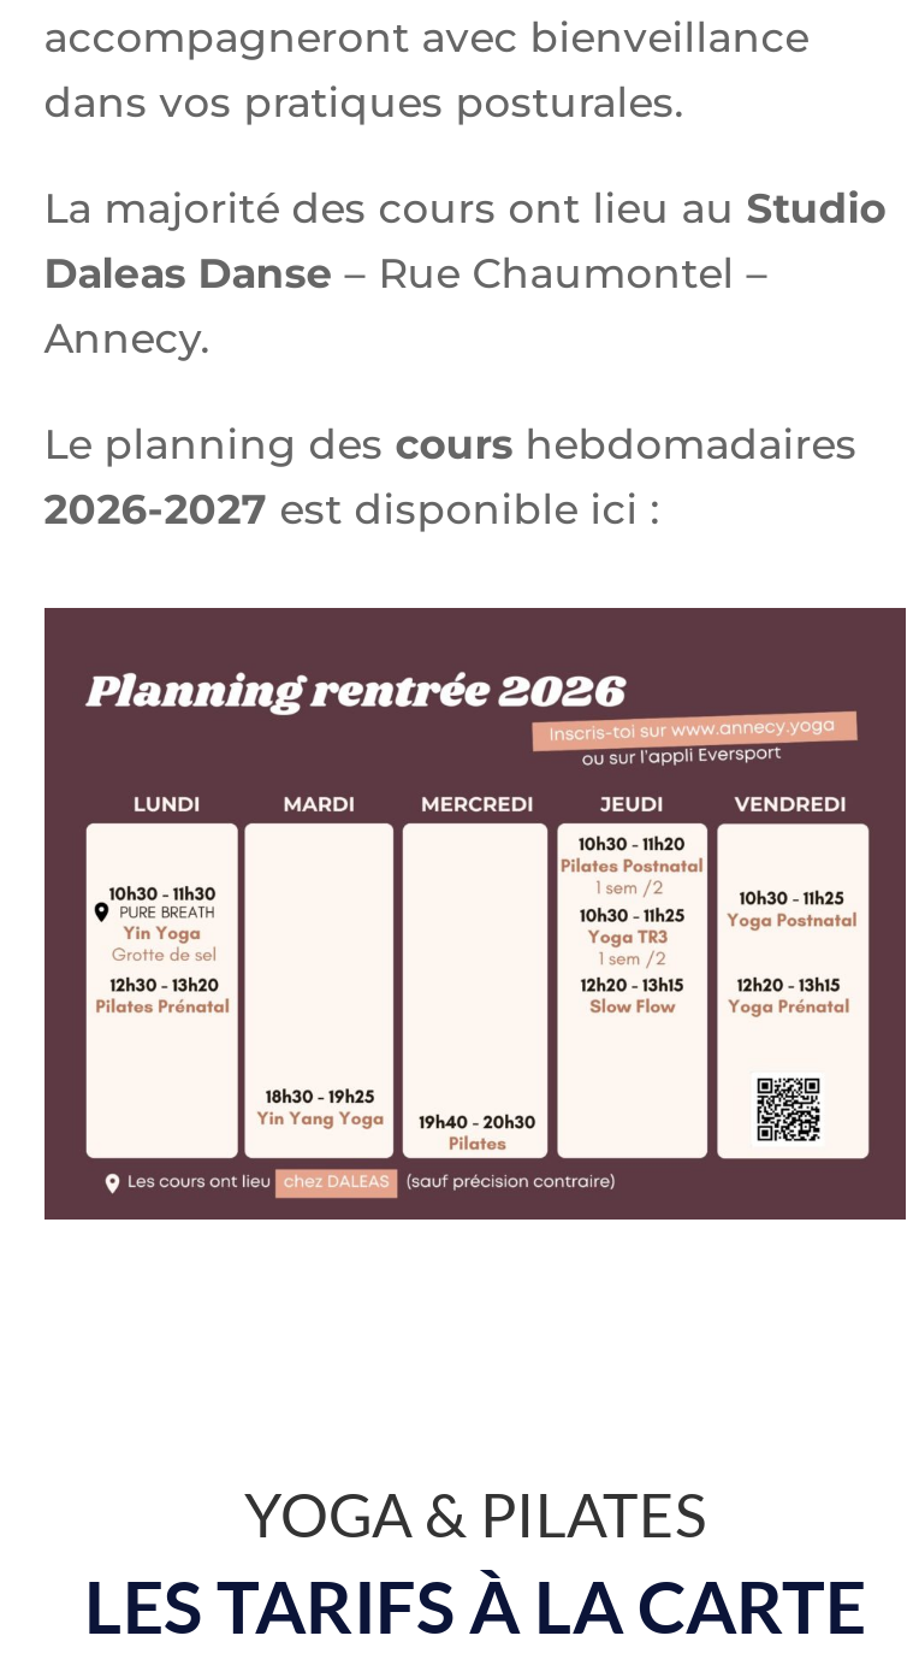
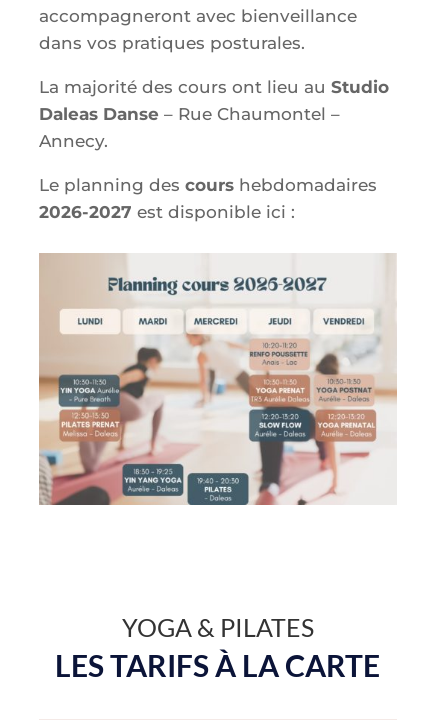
- [image]
+ [image]
